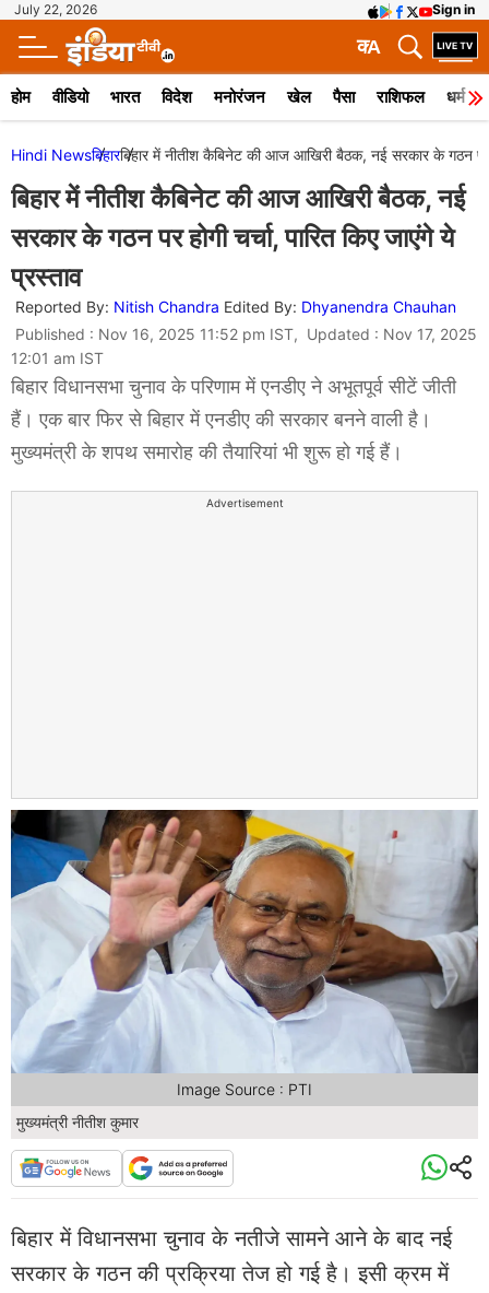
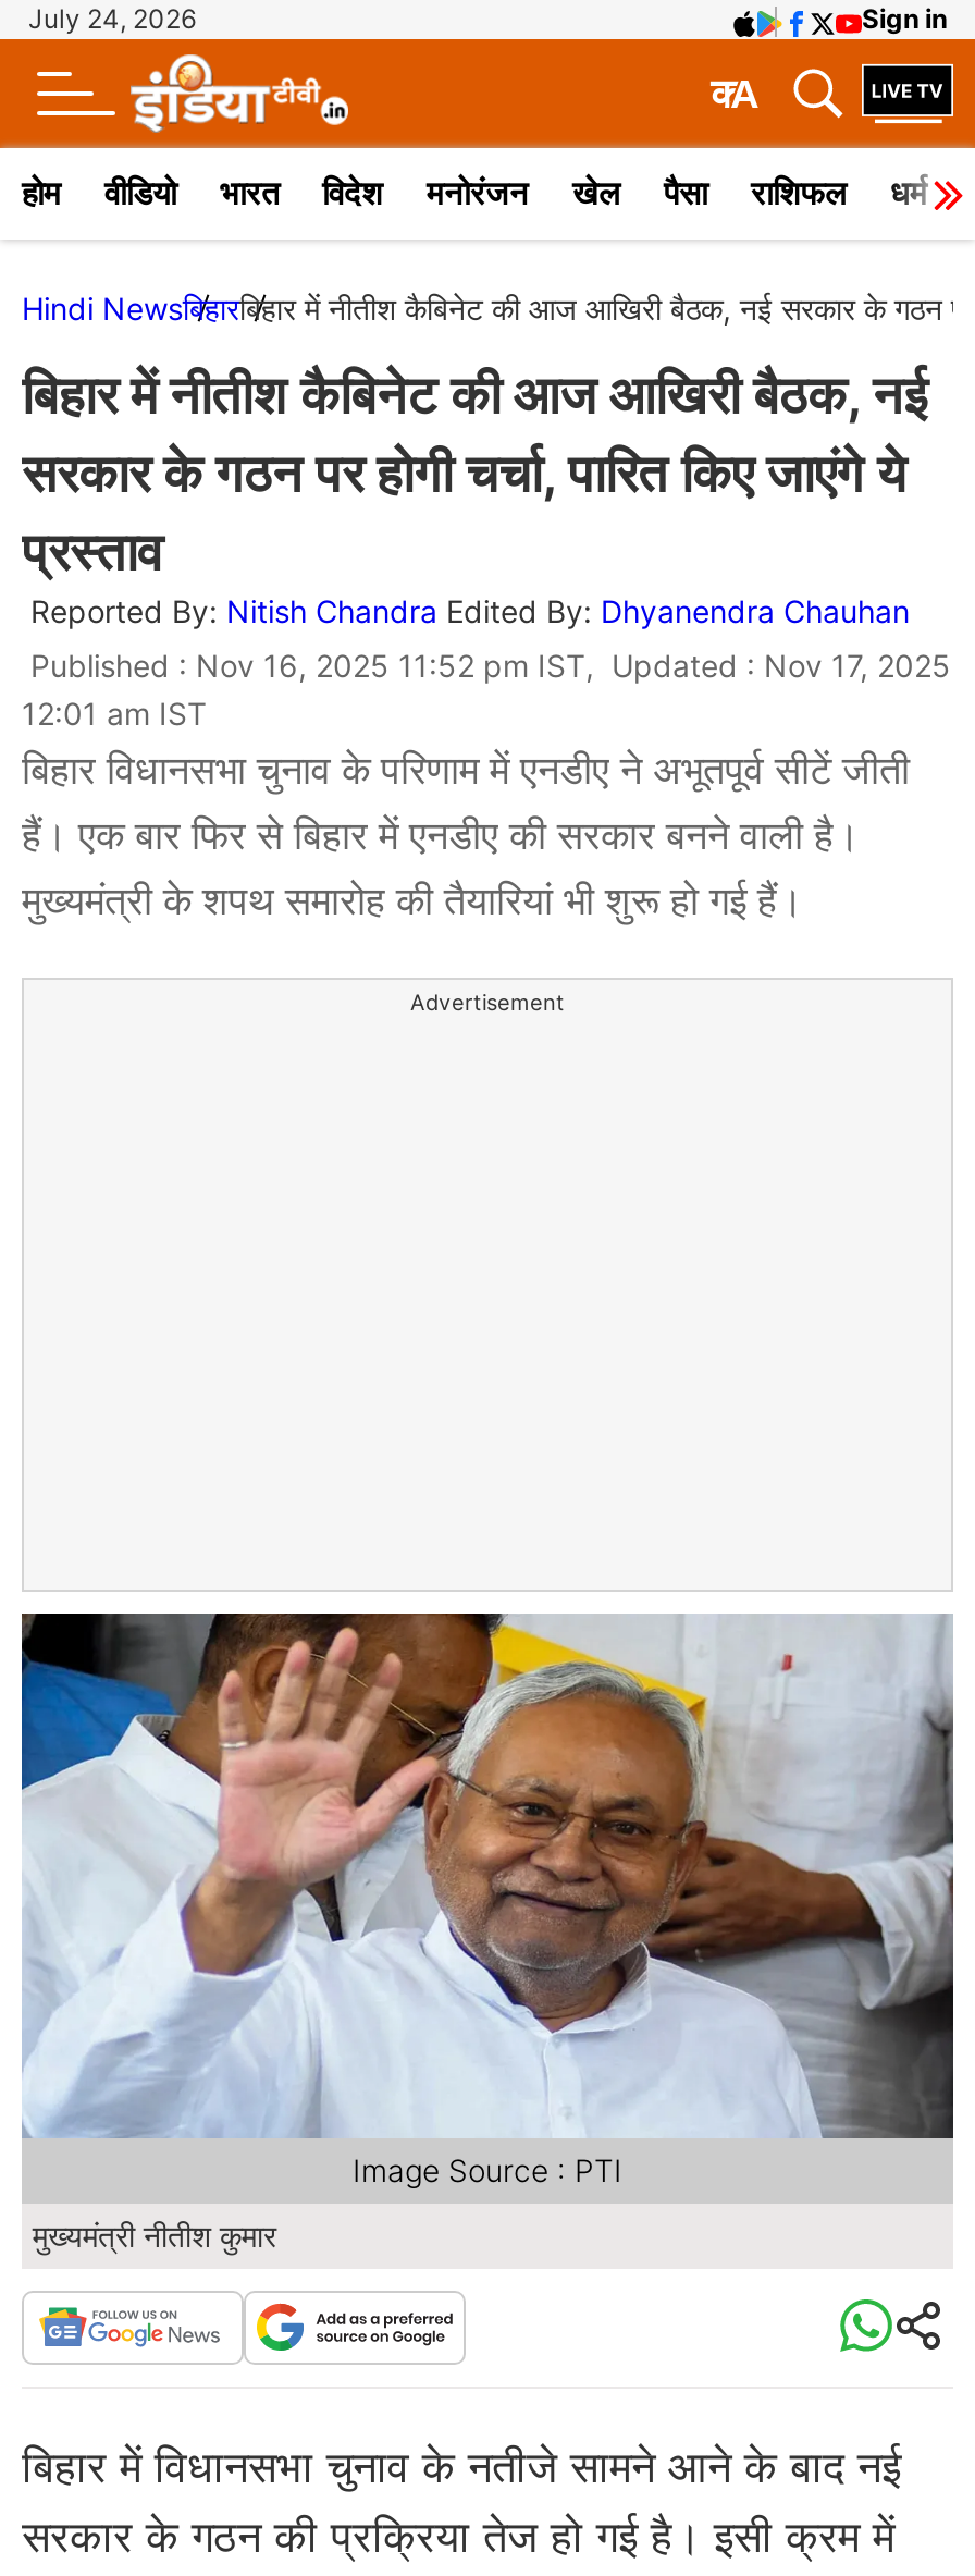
- July 22, 2026
+ July 24, 2026
